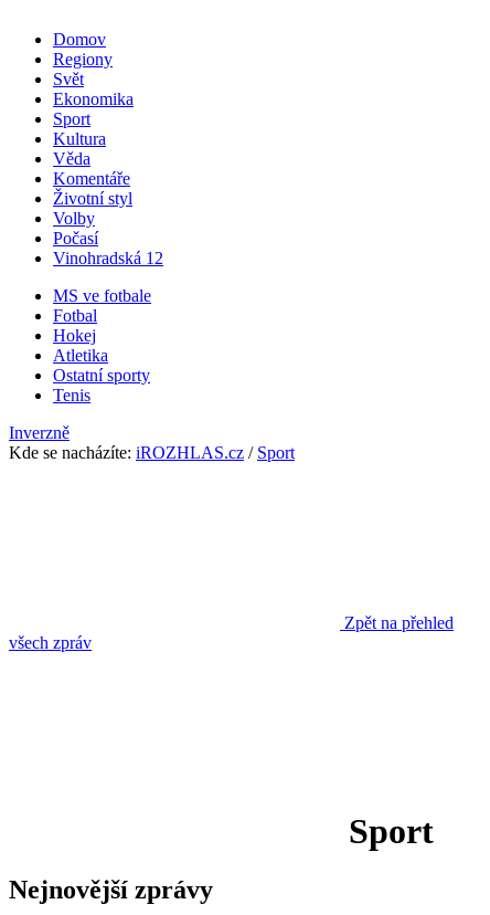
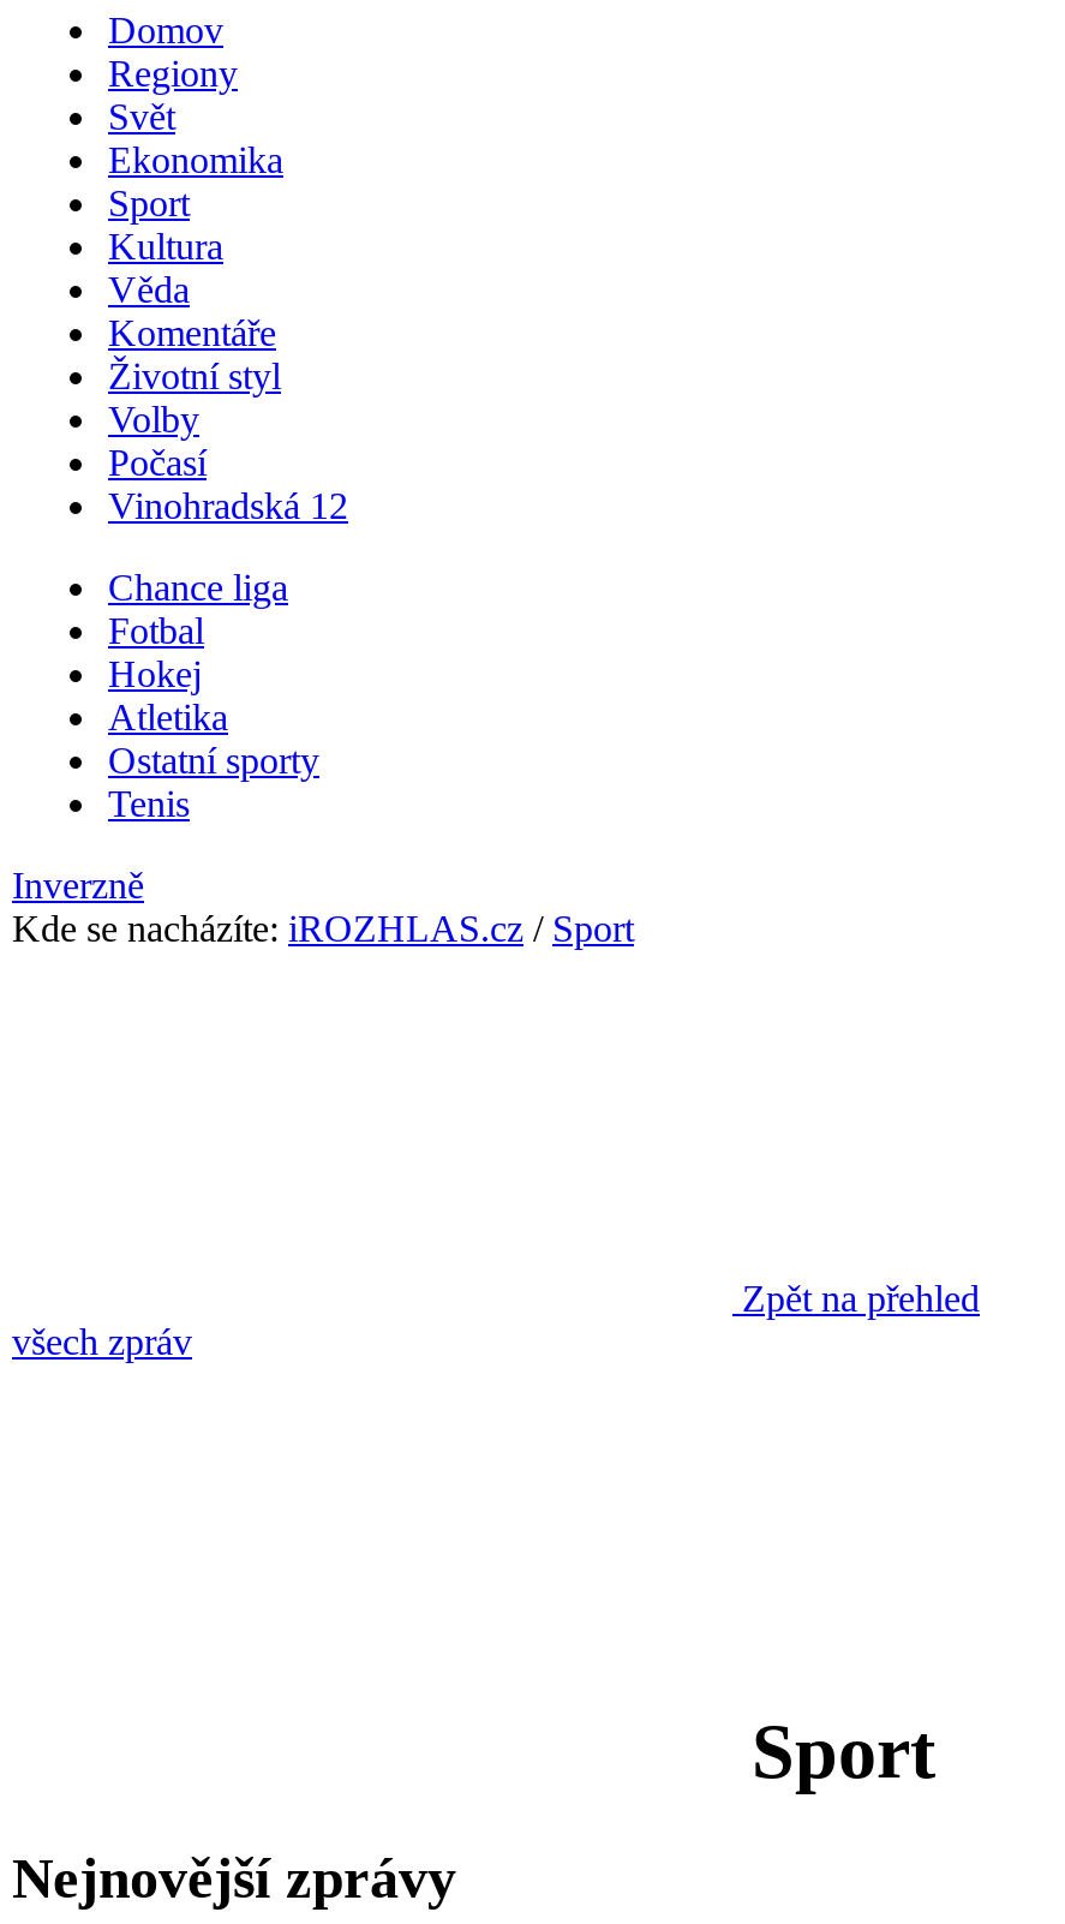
- MS ve fotbale
+ Chance liga
